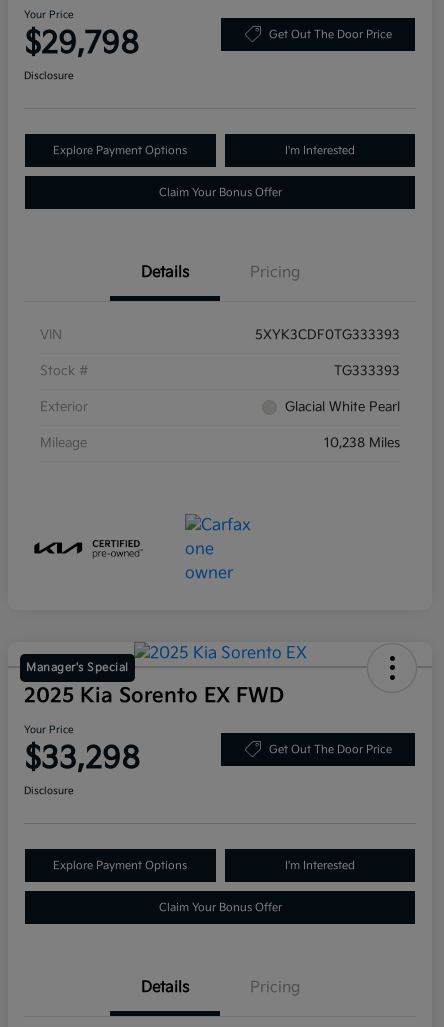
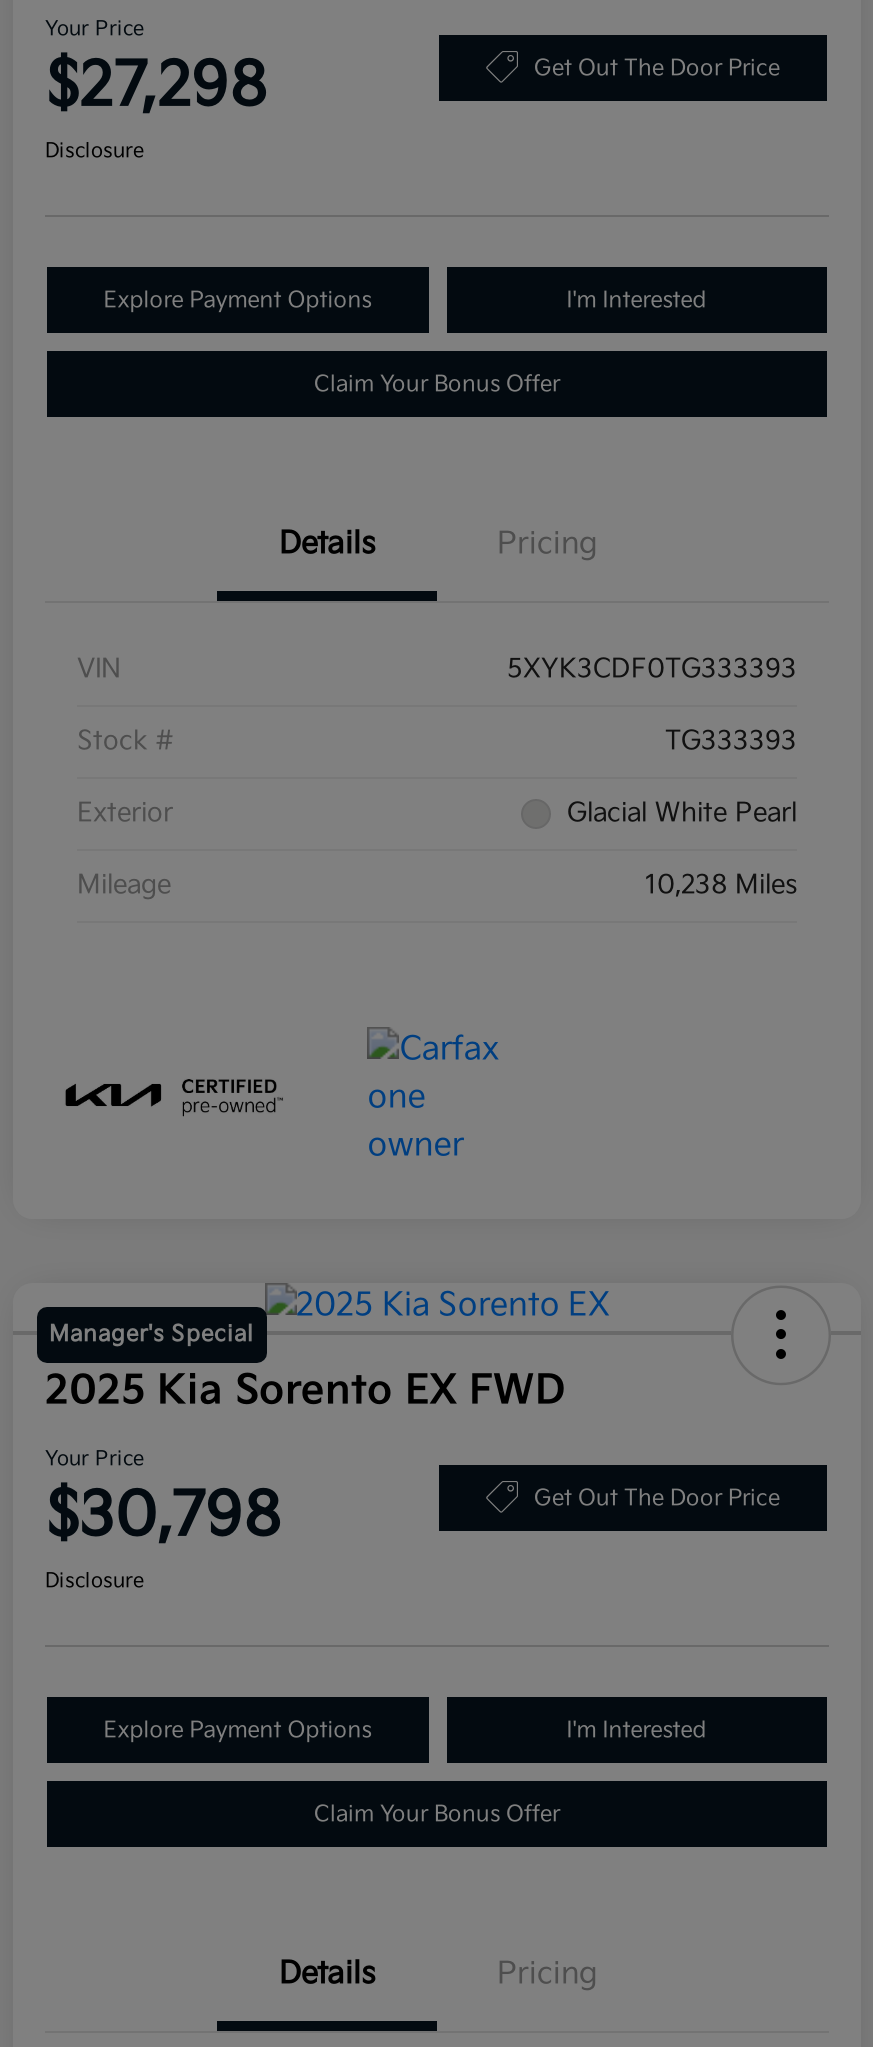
- $29,798
+ $27,298

- $33,298
+ $30,798
